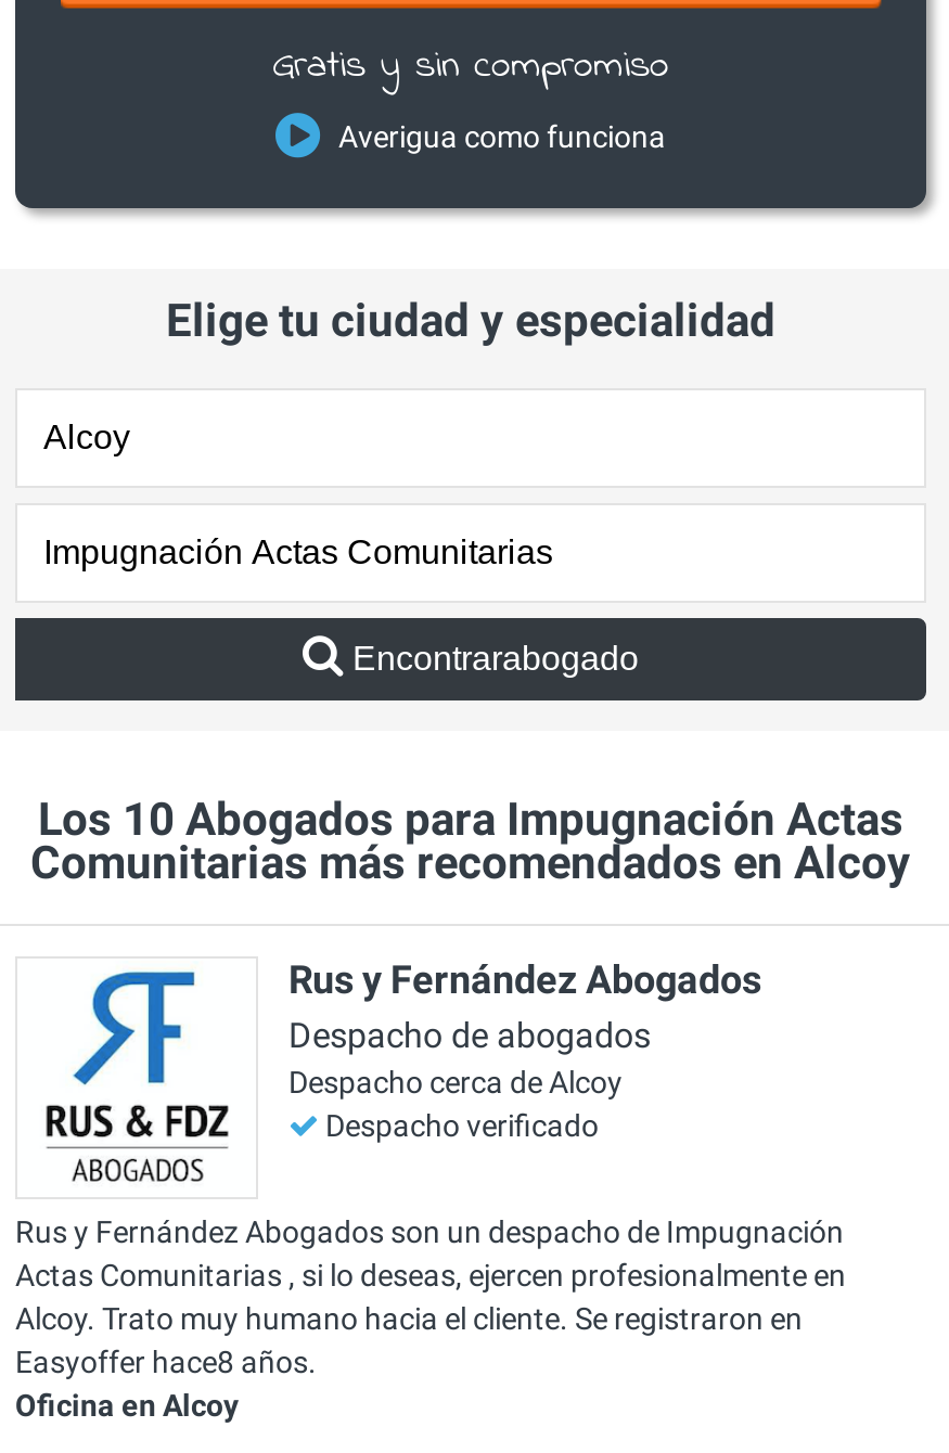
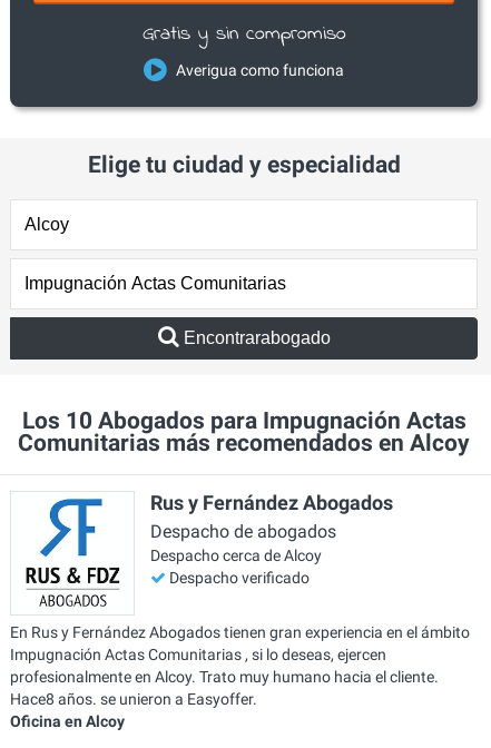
- Rus y Fernández Abogados son un despacho de Impugnación
- Actas Comunitarias , si lo deseas, ejercen profesionalmente en
- Alcoy. Trato muy humano hacia el cliente. Se registraron en
- Easyoffer hace8 años.
+ En Rus y Fernández Abogados tienen gran experiencia en el ámbito
+ Impugnación Actas Comunitarias , si lo deseas, ejercen
+ profesionalmente en Alcoy. Trato muy humano hacia el cliente.
+ Hace8 años. se unieron a Easyoffer.
